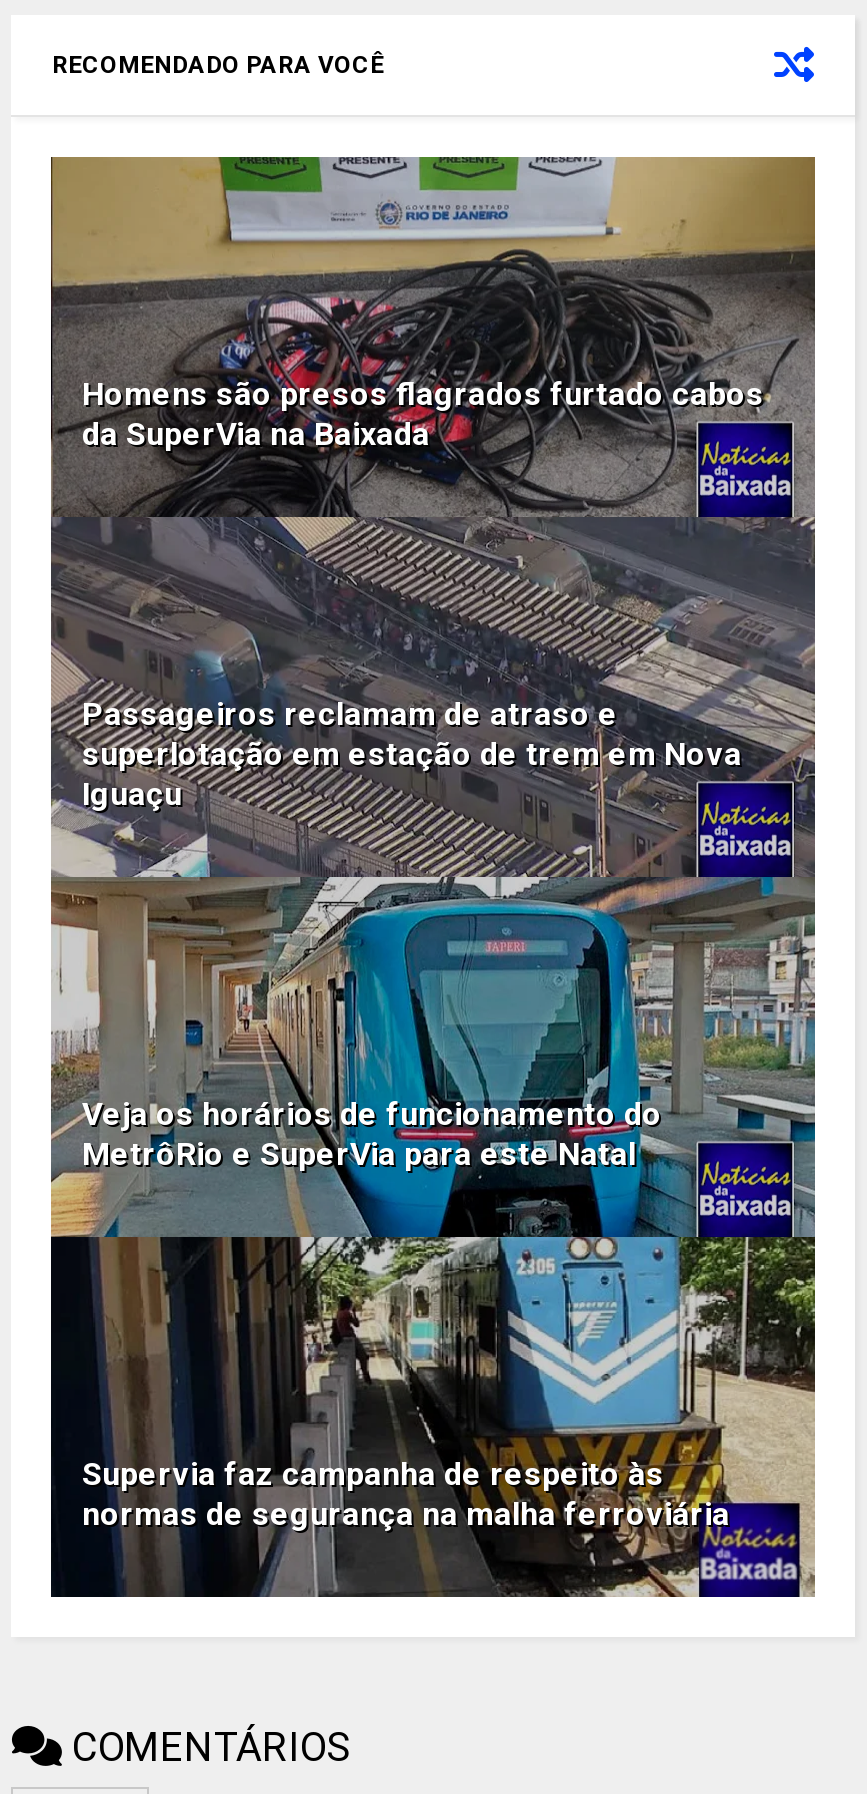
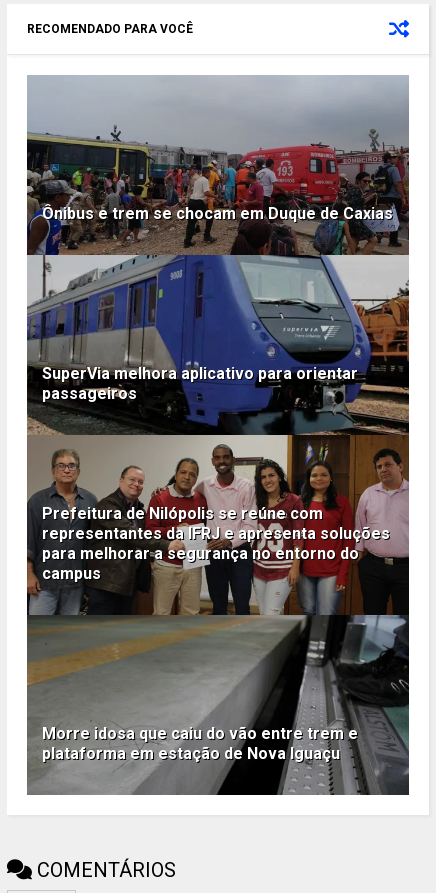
- [image]
- Homens são presos flagrados furtado cabos
- da SuperVia na Baixada
+ [image]
+ Ônibus e trem se chocam em Duque de Caxias

- [image]
- Passageiros reclamam de atraso e
- superlotação em estação de trem em Nova
- Iguaçu
+ [image]
+ SuperVia melhora aplicativo para orientar
+ passageiros

- Veja os horários de funcionamento do
- MetrôRio e SuperVia para este Natal
+ Prefeitura de Nilópolis se reúne com
+ representantes da IFRJ e apresenta soluções
+ para melhorar a segurança no entorno do
+ campus

- Supervia faz campanha de respeito às
- normas de segurança na malha ferroviária
+ Morre idosa que caiu do vão entre trem e
+ plataforma em estação de Nova Iguaçu
